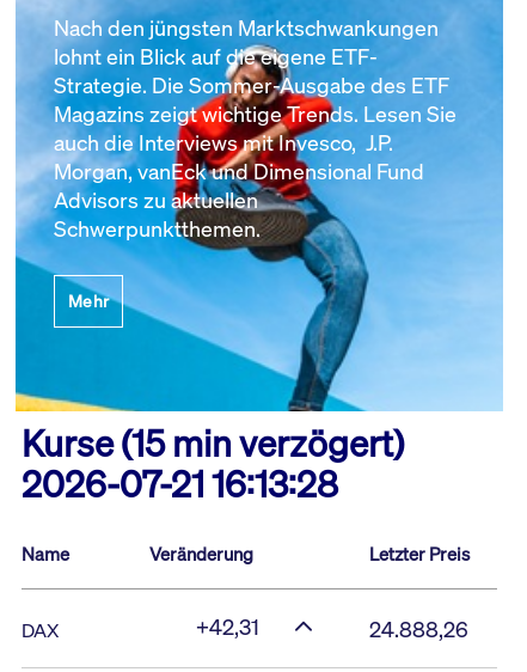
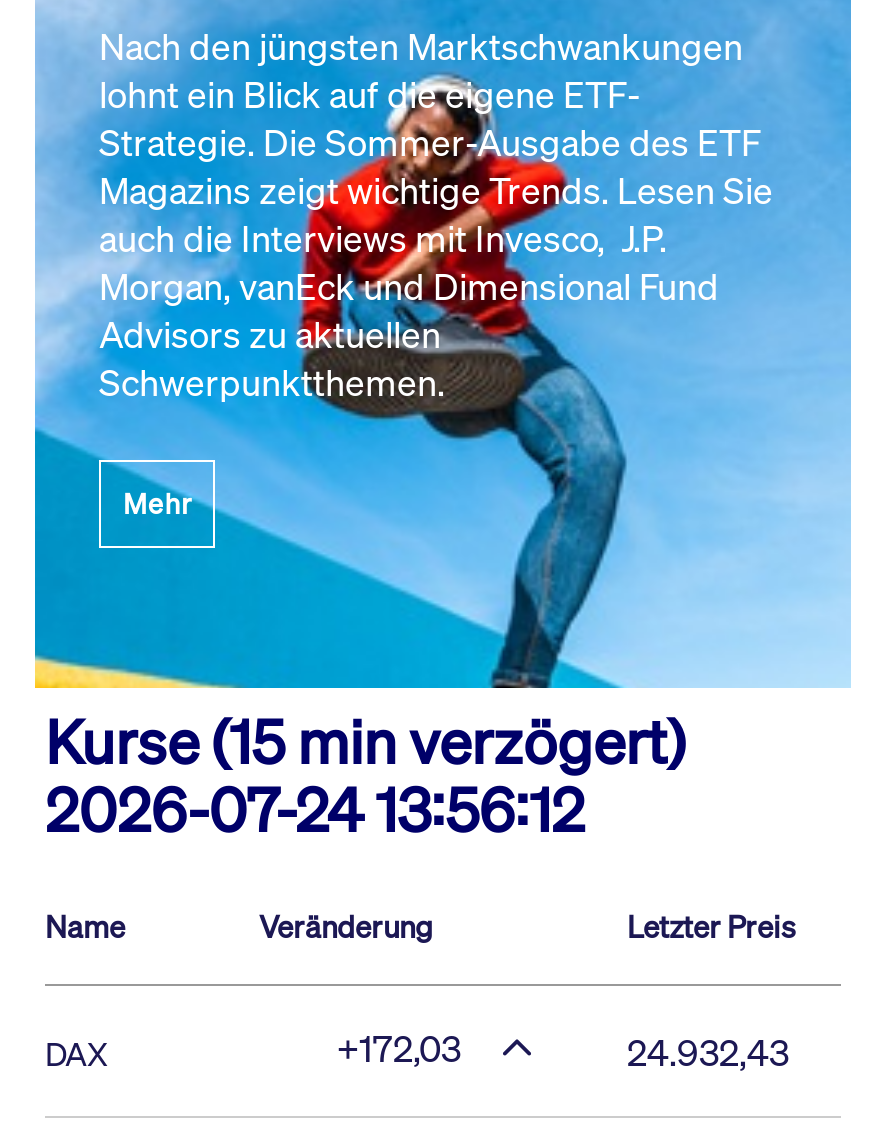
- 2026-07-21 16:13:28
+ 2026-07-24 13:56:12

- +42,31
+ +172,03

- 24.888,26
+ 24.932,43
